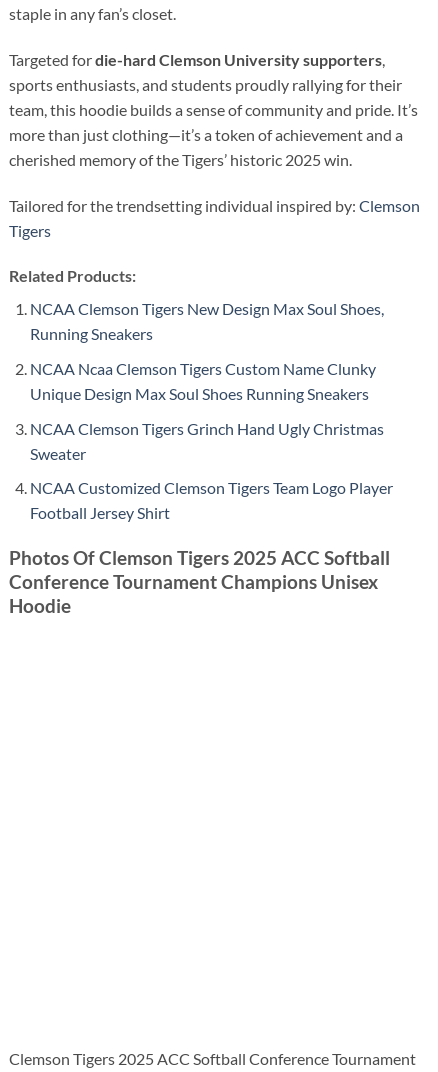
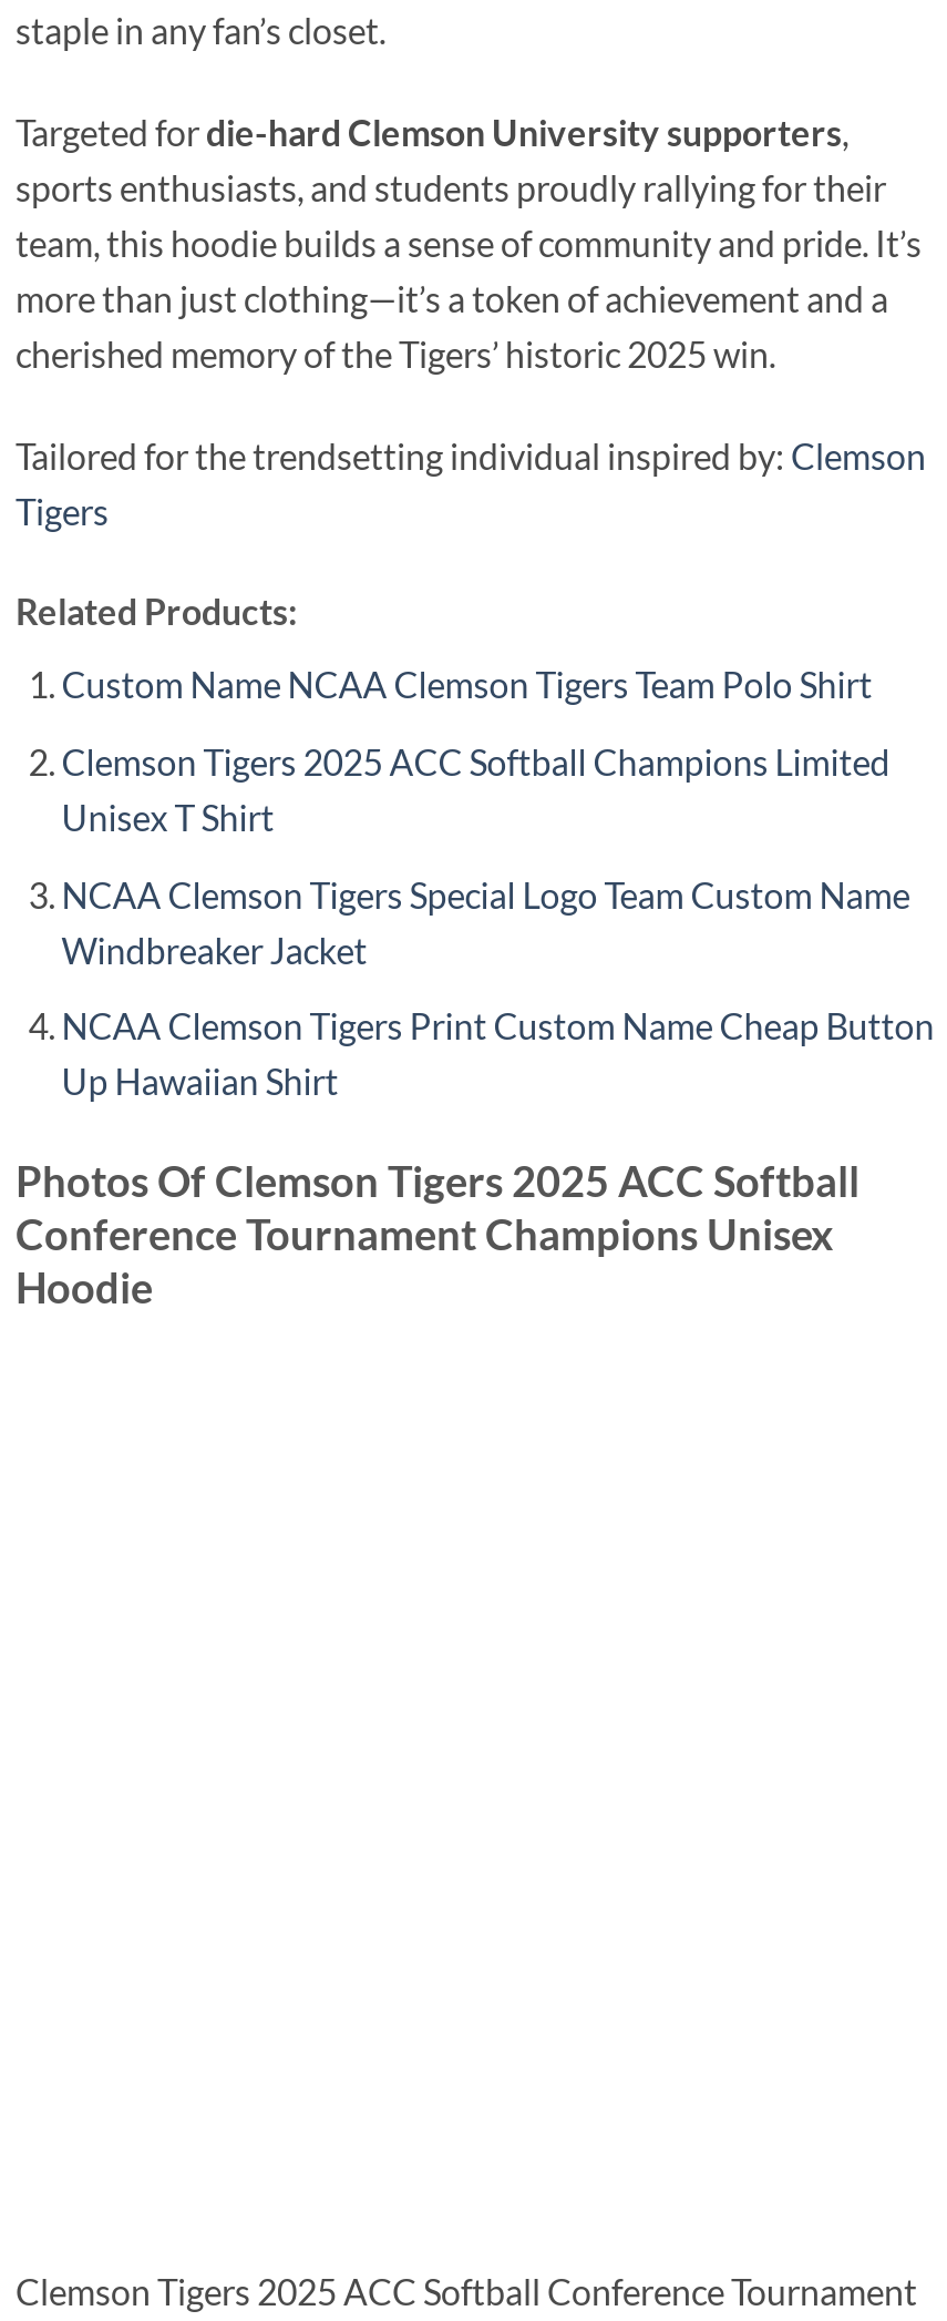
- NCAA Clemson Tigers New Design Max Soul Shoes,
- Running Sneakers
+ Custom Name NCAA Clemson Tigers Team Polo Shirt

- NCAA Ncaa Clemson Tigers Custom Name Clunky
- Unique Design Max Soul Shoes Running Sneakers
+ Clemson Tigers 2025 ACC Softball Champions Limited
+ Unisex T Shirt

- NCAA Clemson Tigers Grinch Hand Ugly Christmas
- Sweater
+ NCAA Clemson Tigers Special Logo Team Custom Name
+ Windbreaker Jacket

- NCAA Customized Clemson Tigers Team Logo Player
- Football Jersey Shirt
+ NCAA Clemson Tigers Print Custom Name Cheap Button
+ Up Hawaiian Shirt
